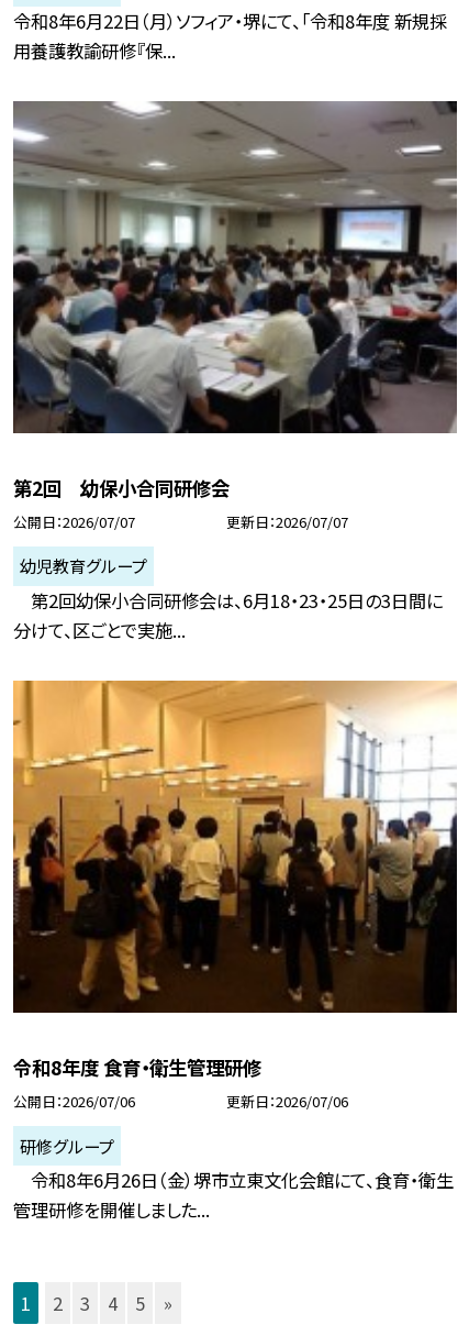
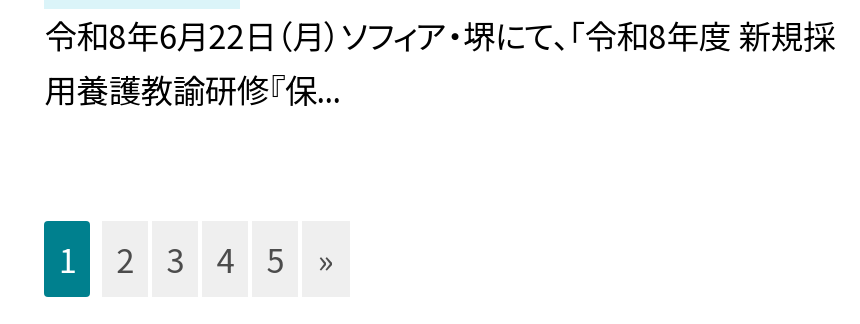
- [image]
- 第2回 幼保小合同研修会
- 公開日 2026/07/07
- 更新日 2026/07/07
- 幼児教育グループ
- 第2回幼保小合同研修会は、6月18・23・25日の3日間に
- 分けて、区ごとで実施...

- [image]
- 令和8年度 食育・衛生管理研修
- 公開日 2026/07/06
- 更新日 2026/07/06
- 研修グループ
- 令和8年6月26日（金）堺市立東文化会館にて、食育・衛生
- 管理研修を開催しました...
